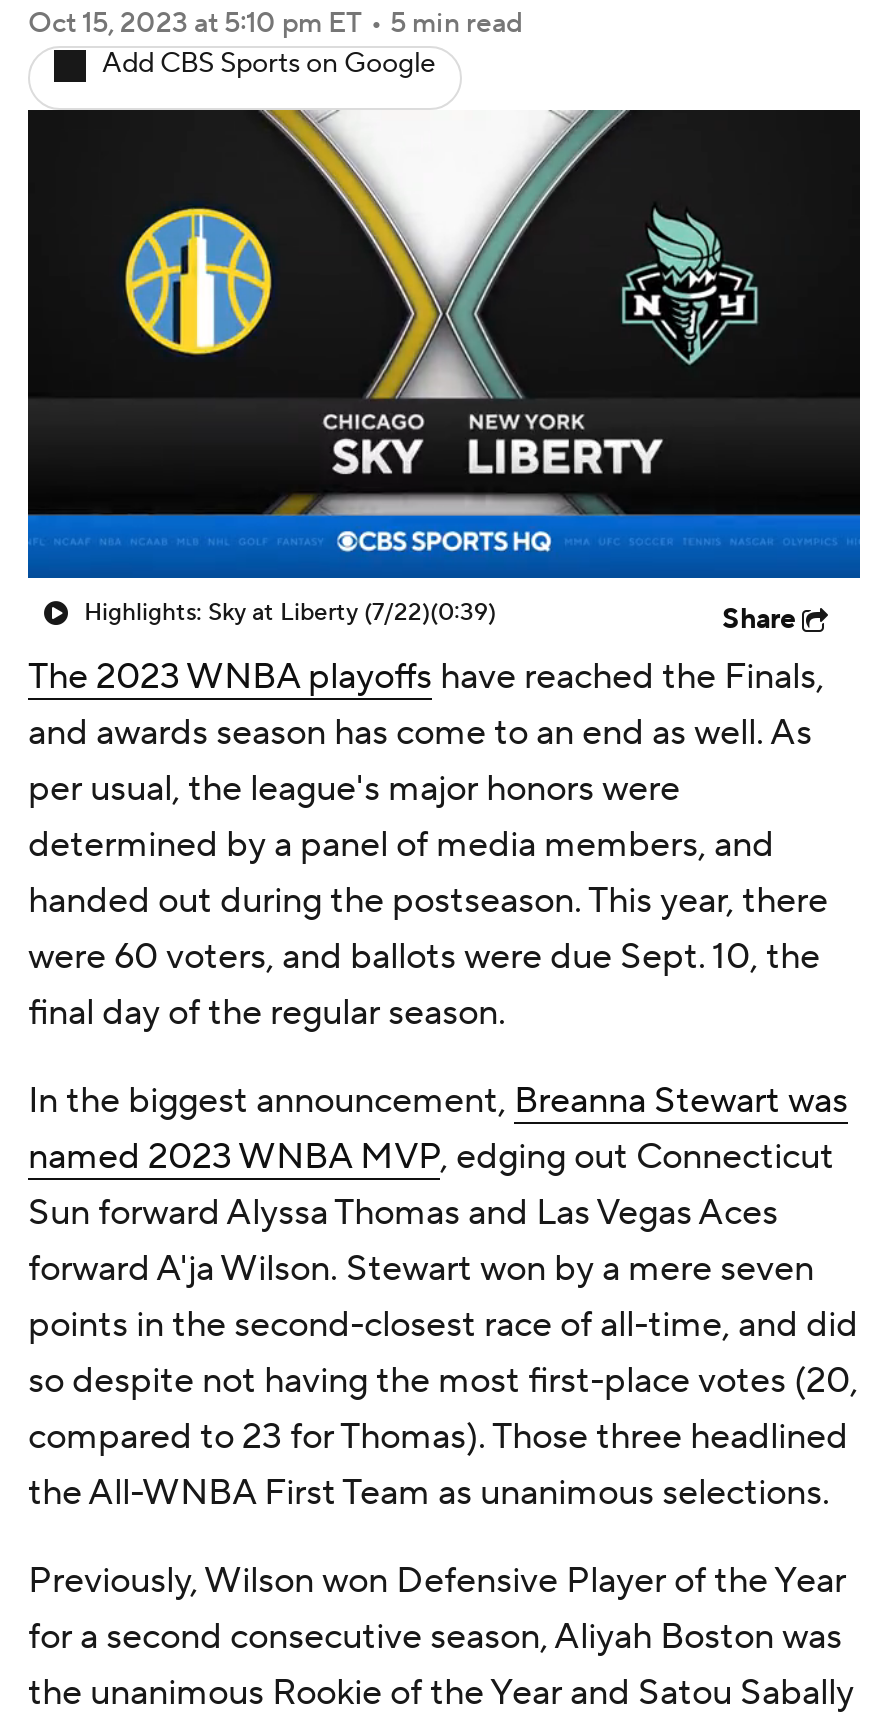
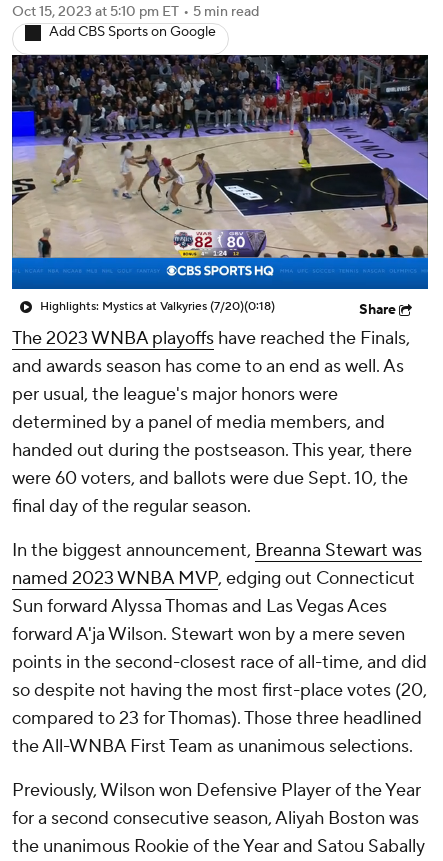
- [image]
- Highlights: Sky at Liberty (7/22)(0:39)
+ [image]
+ Highlights: Mystics at Valkyries (7/20)(0:18)
